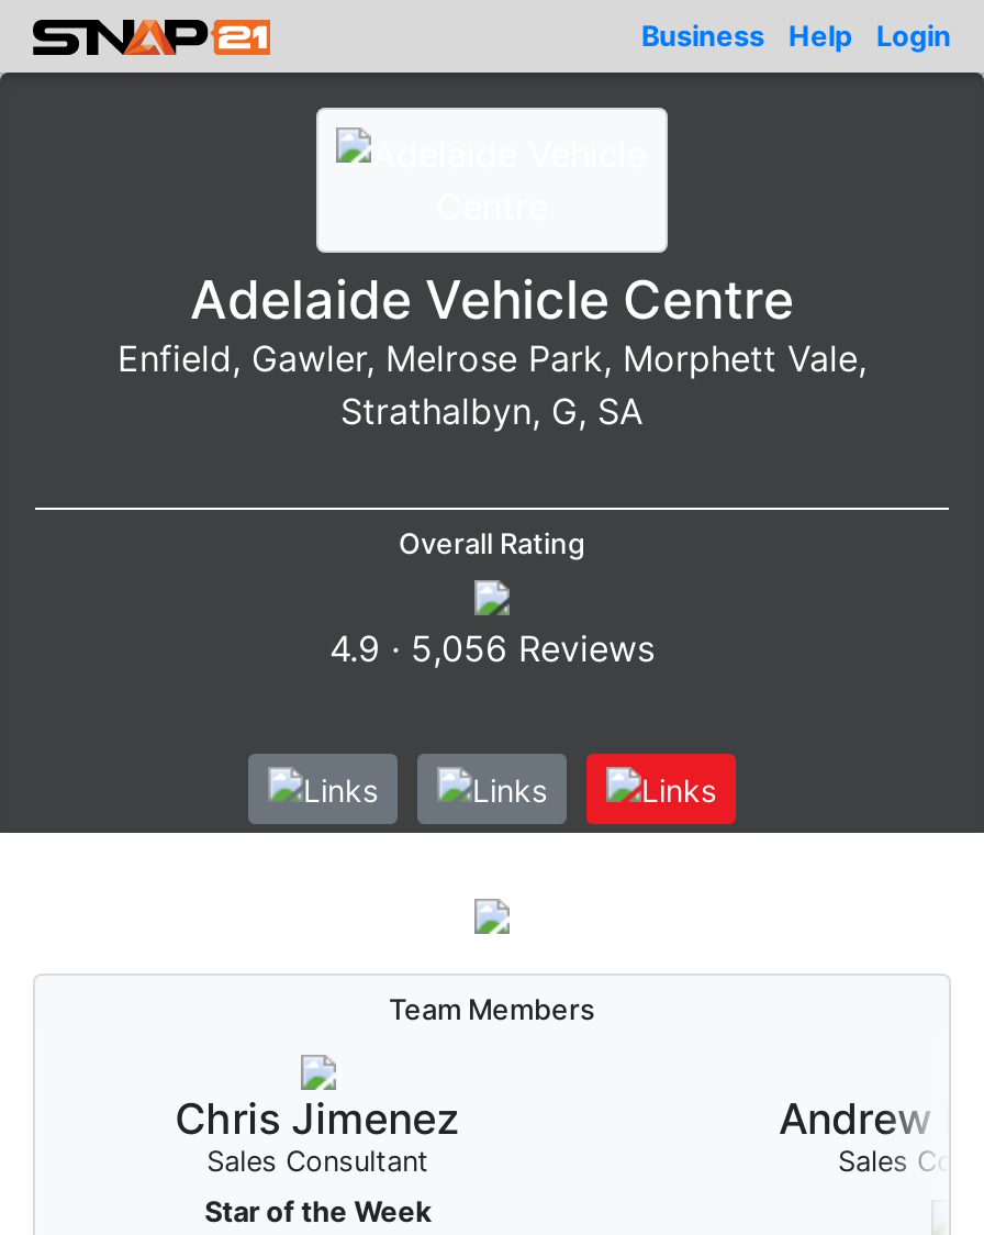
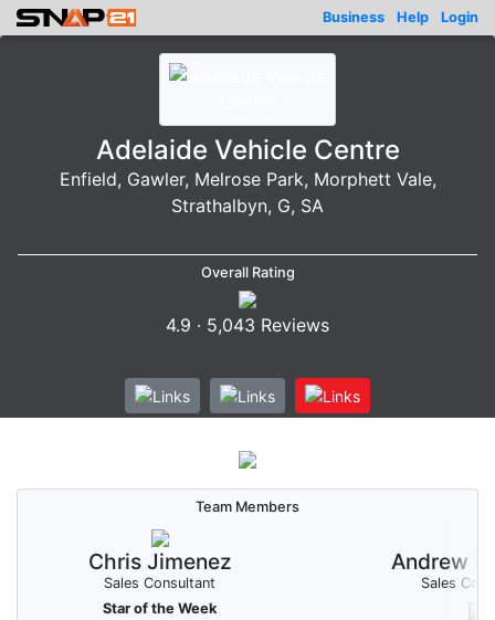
- 4.9 · 5,056 Reviews
+ 4.9 · 5,043 Reviews
